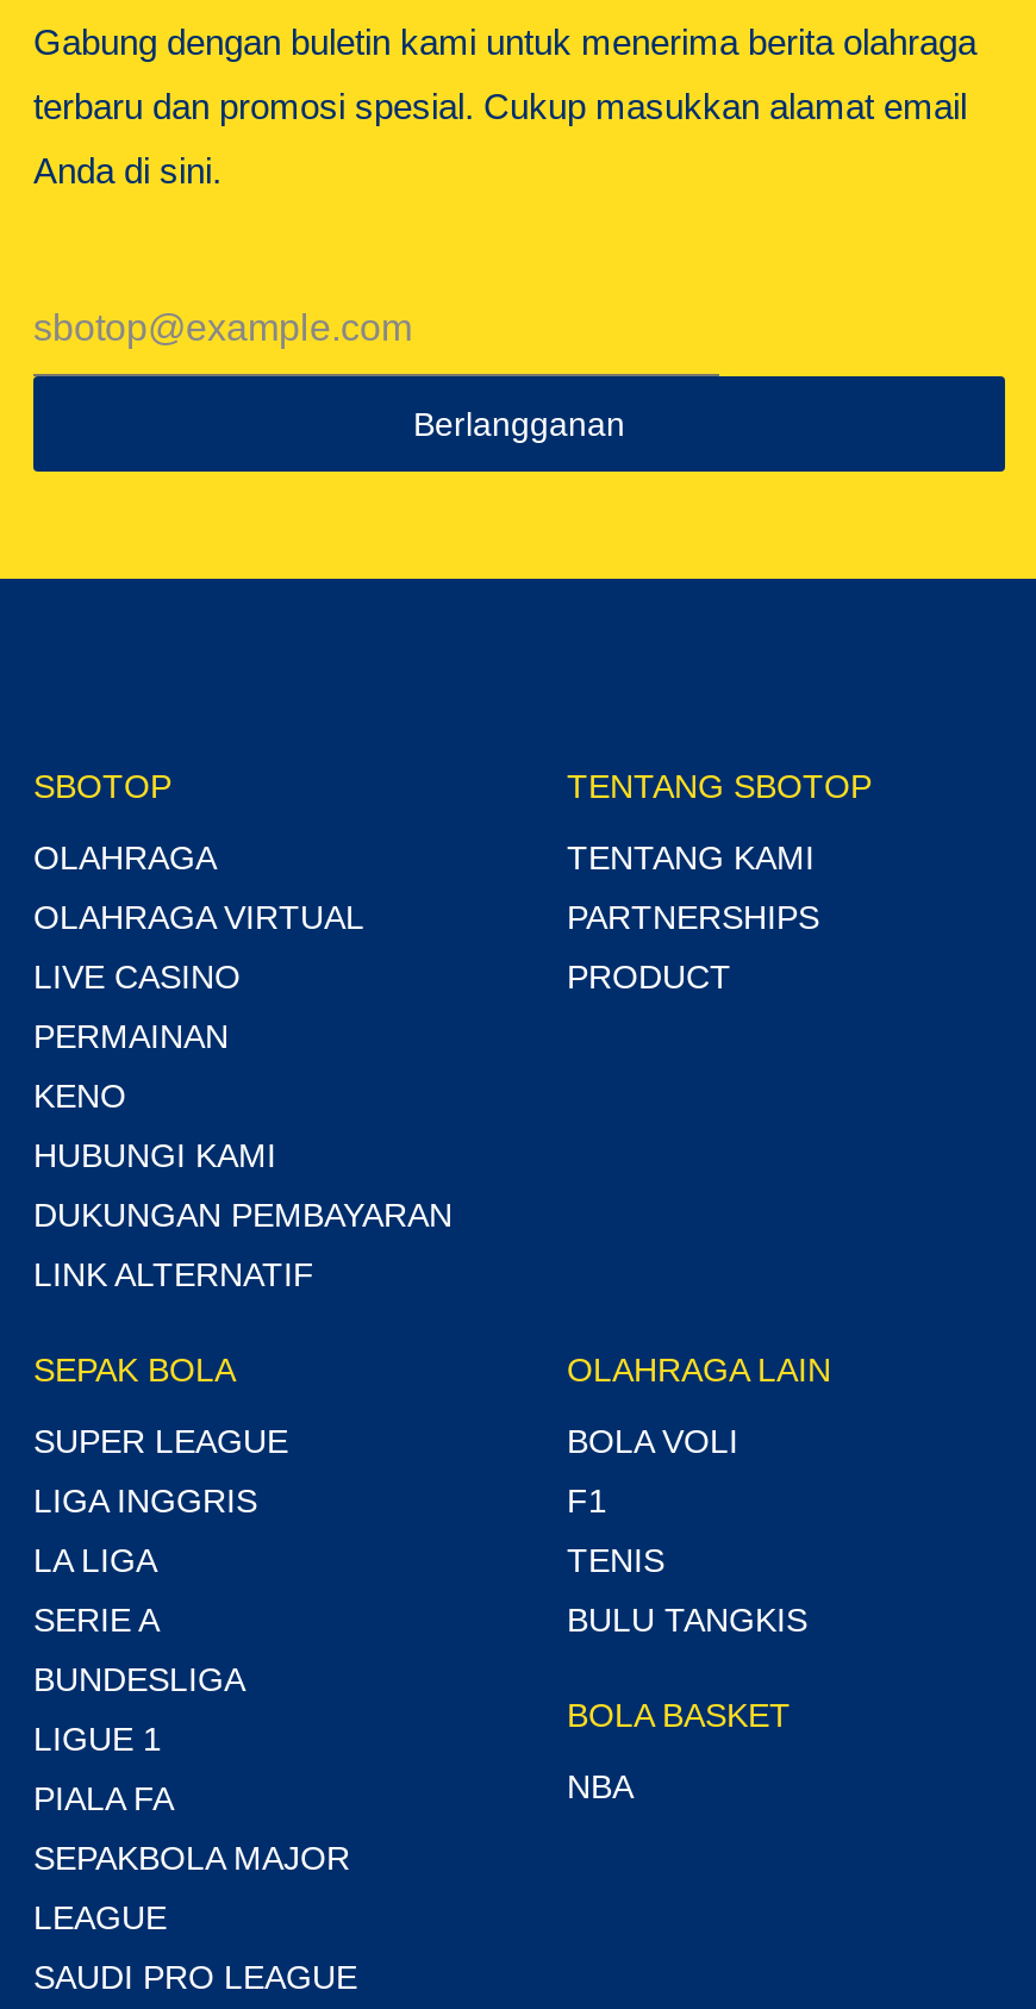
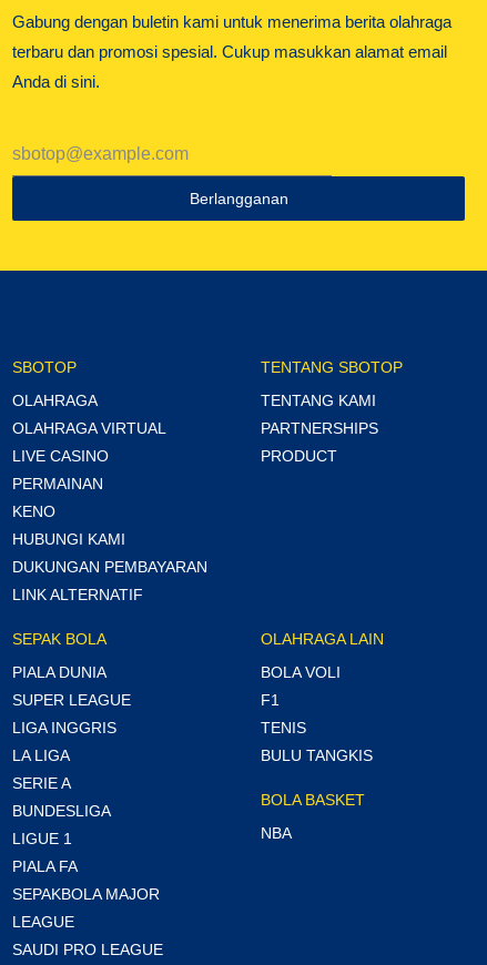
+ PIALA DUNIA
